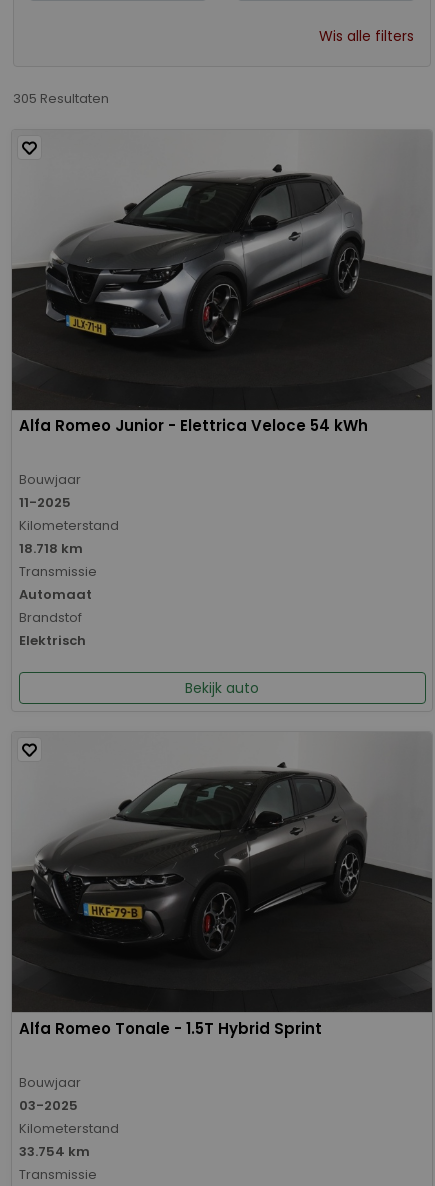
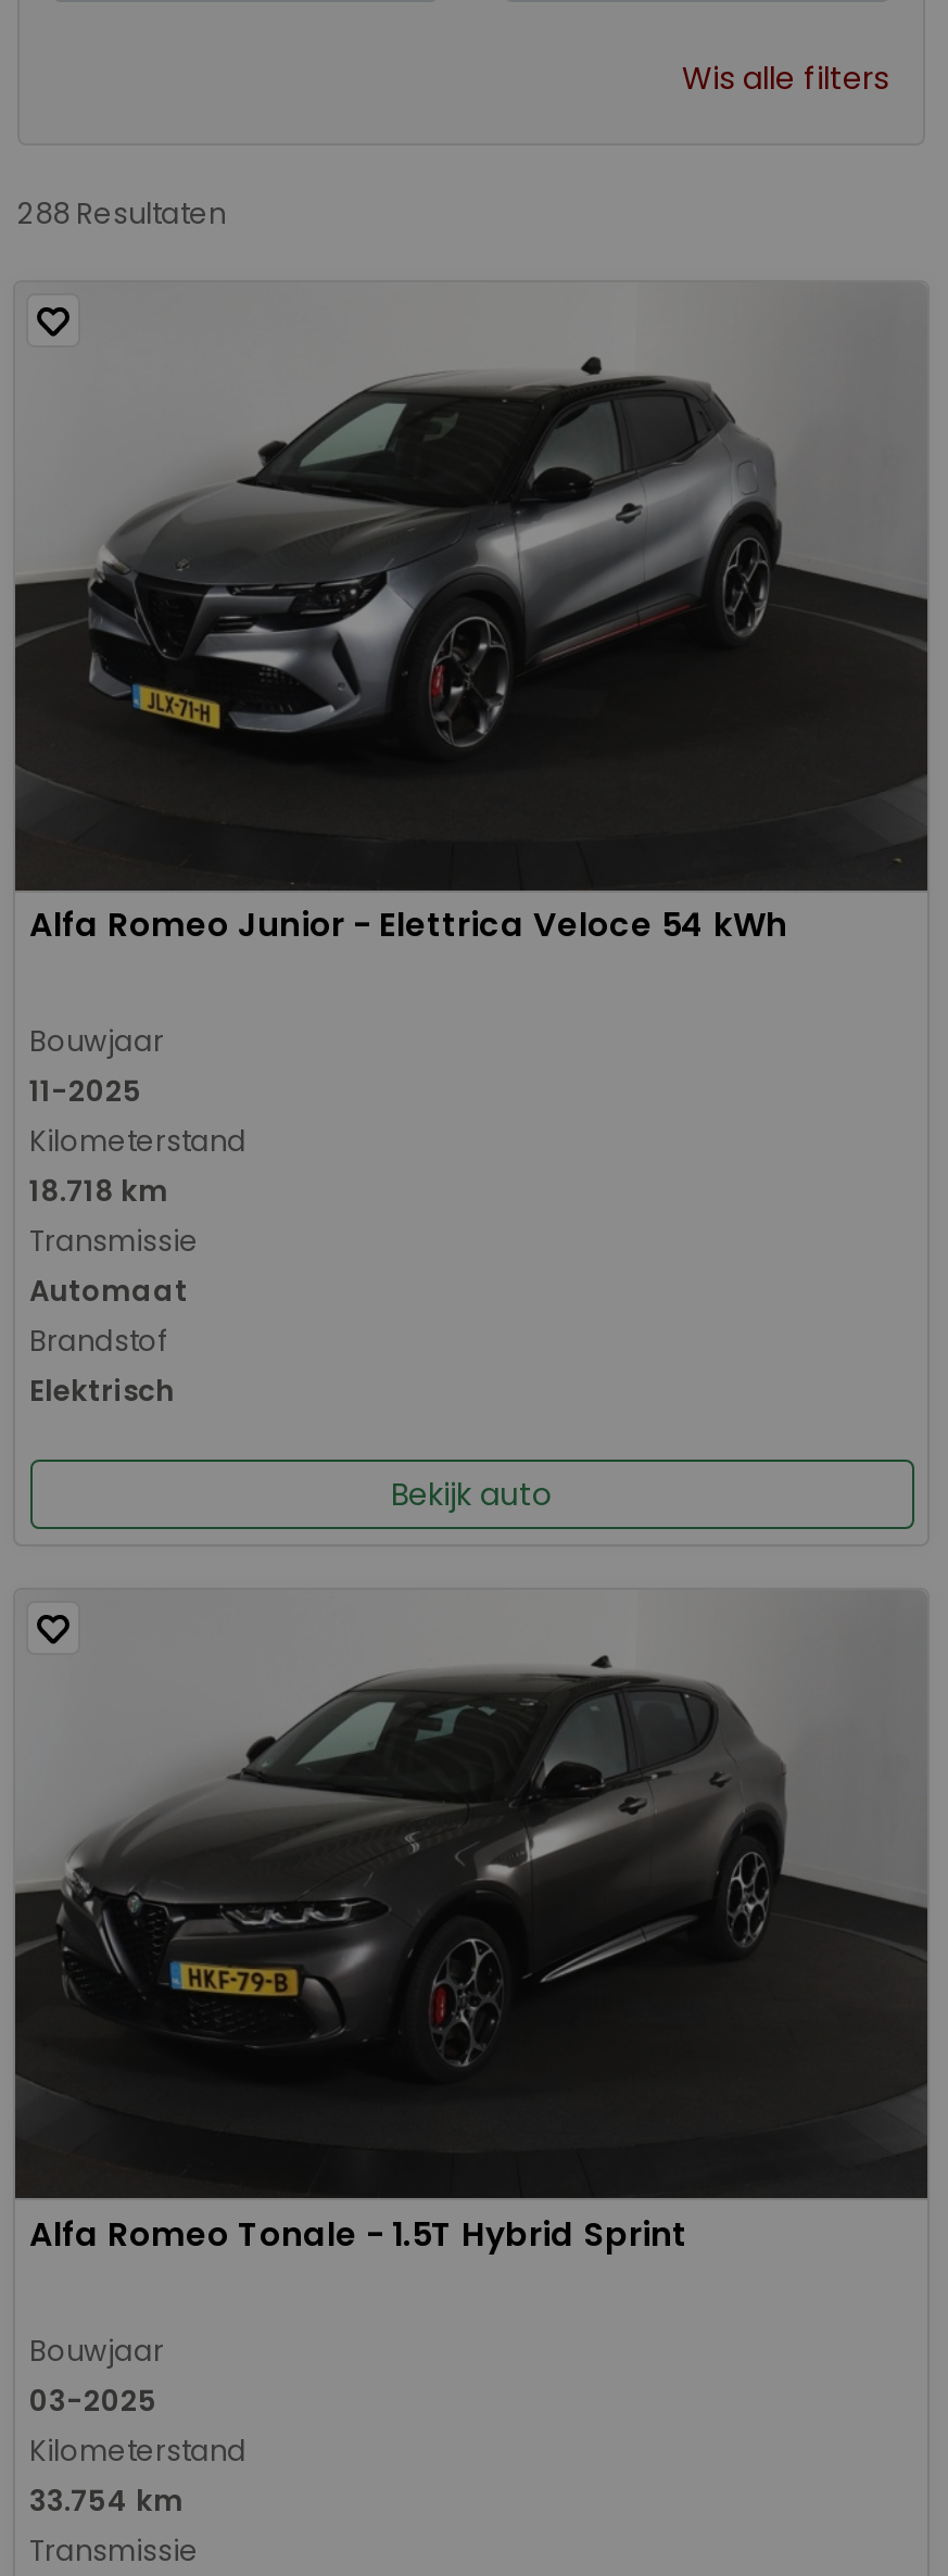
- 305 Resultaten
+ 288 Resultaten
